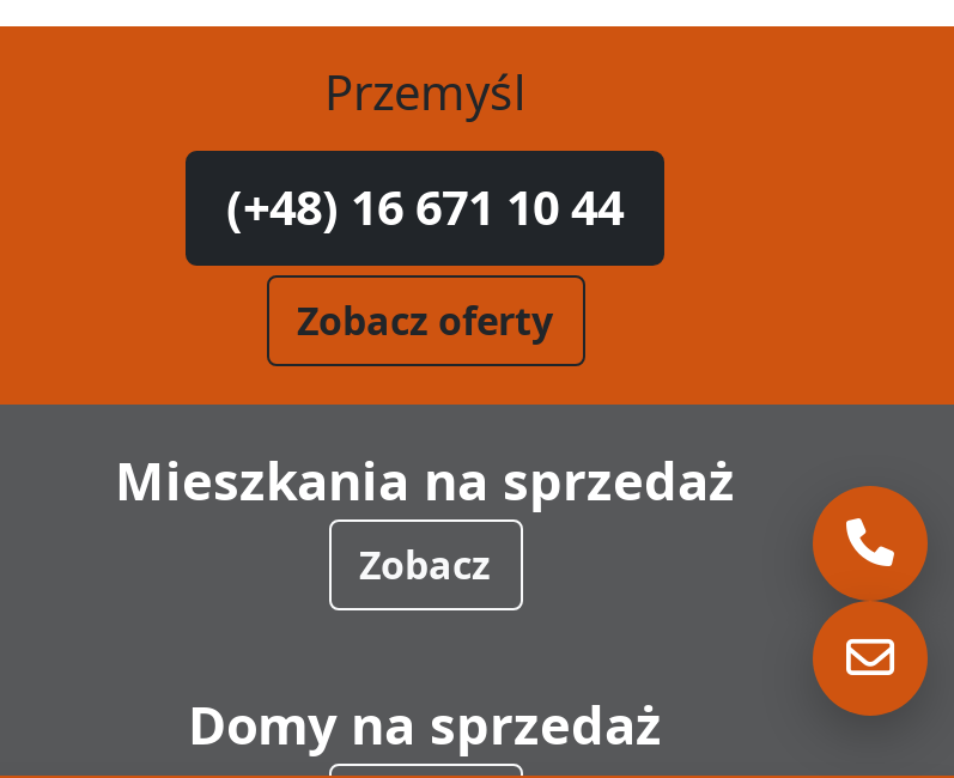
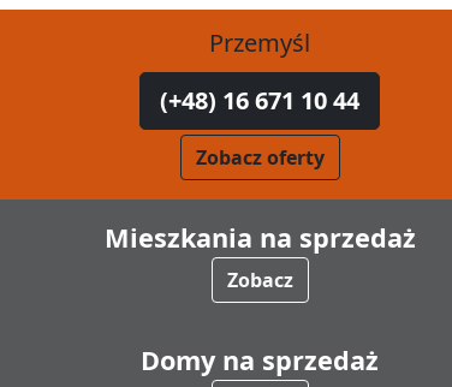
- [image]
